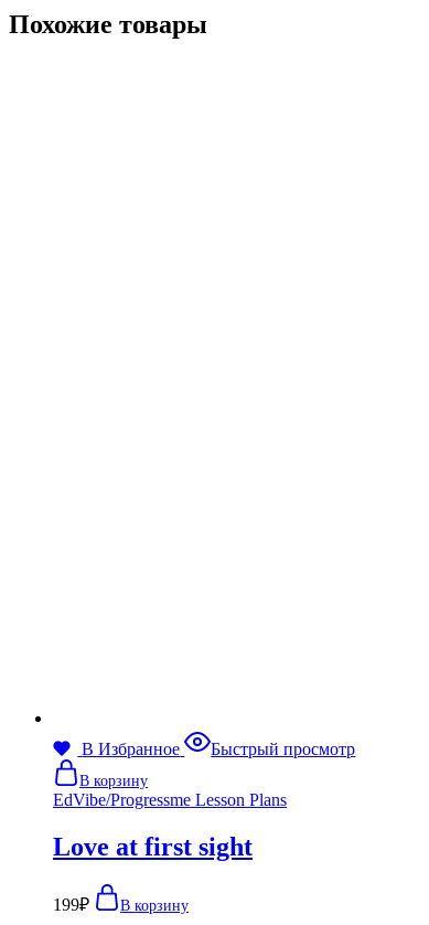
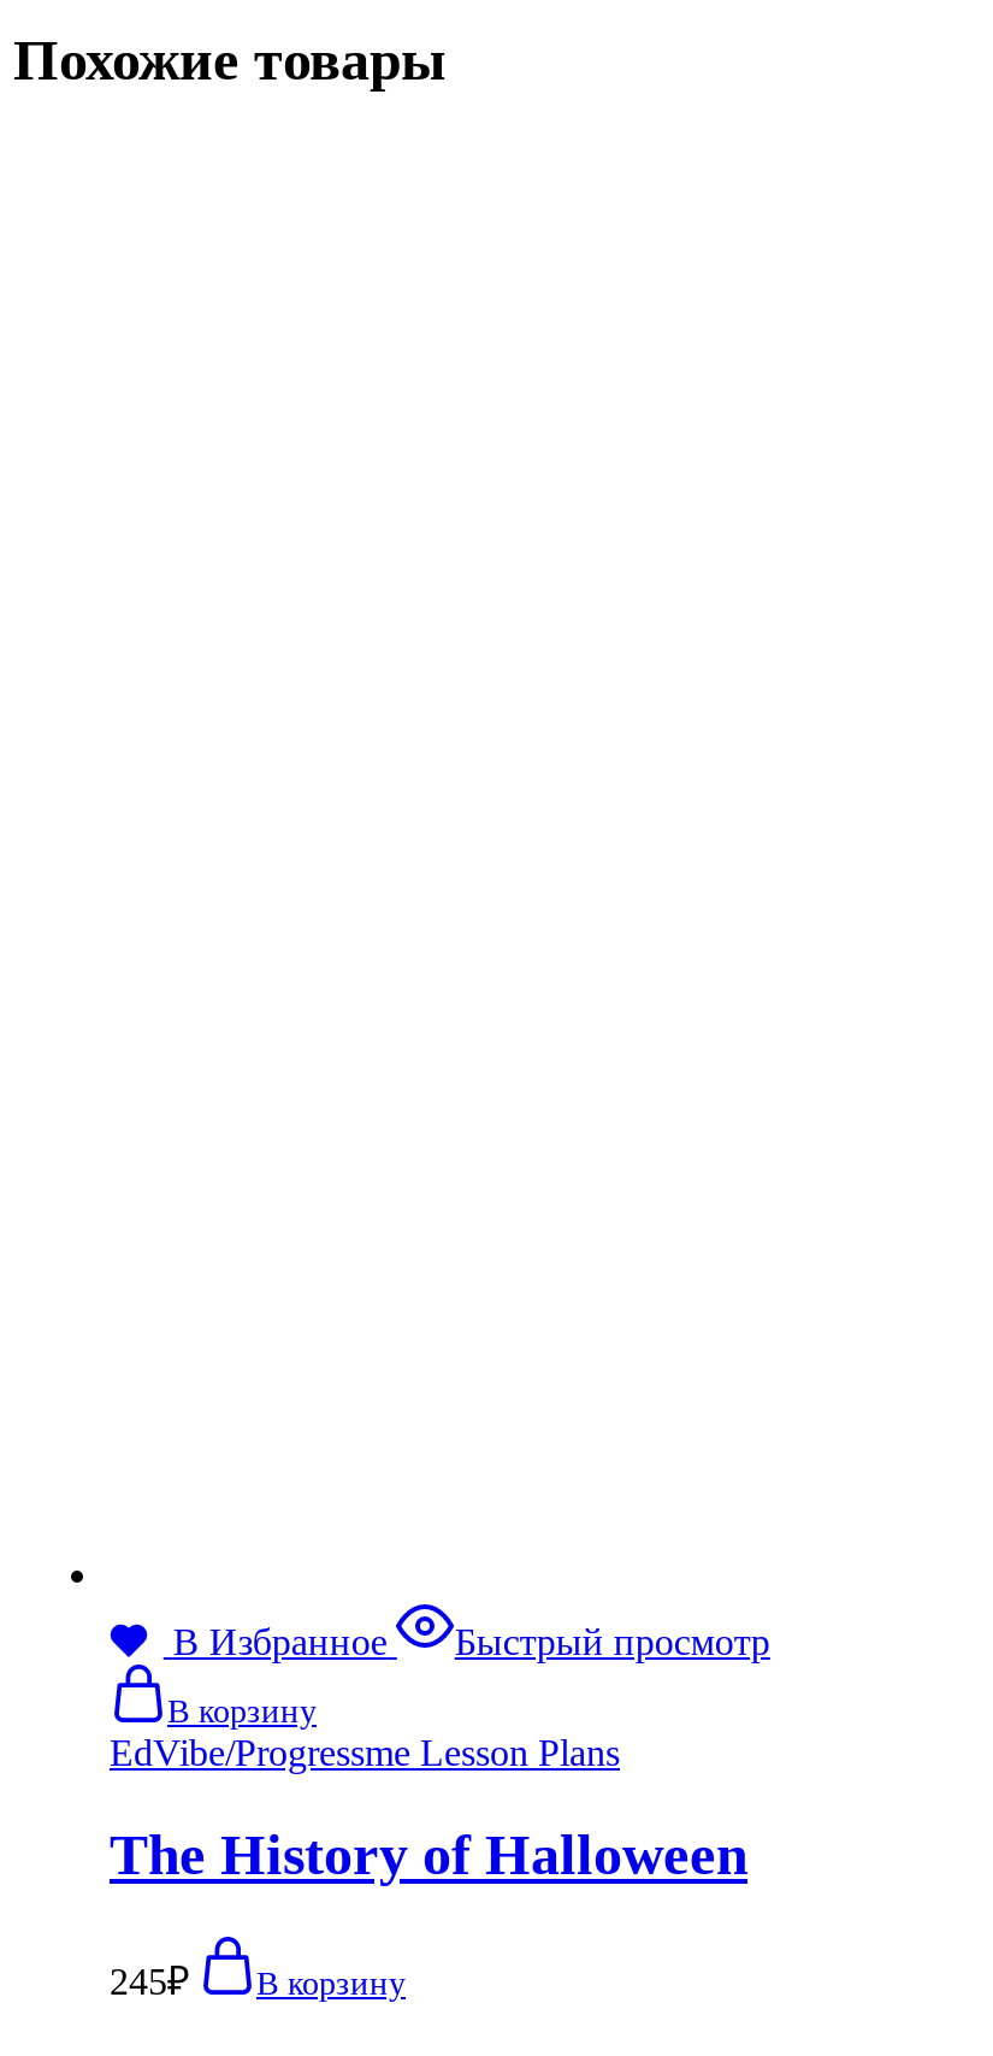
- Love at first sight
+ The History of Halloween

- 199₽ В корзину
+ 245₽ В корзину
